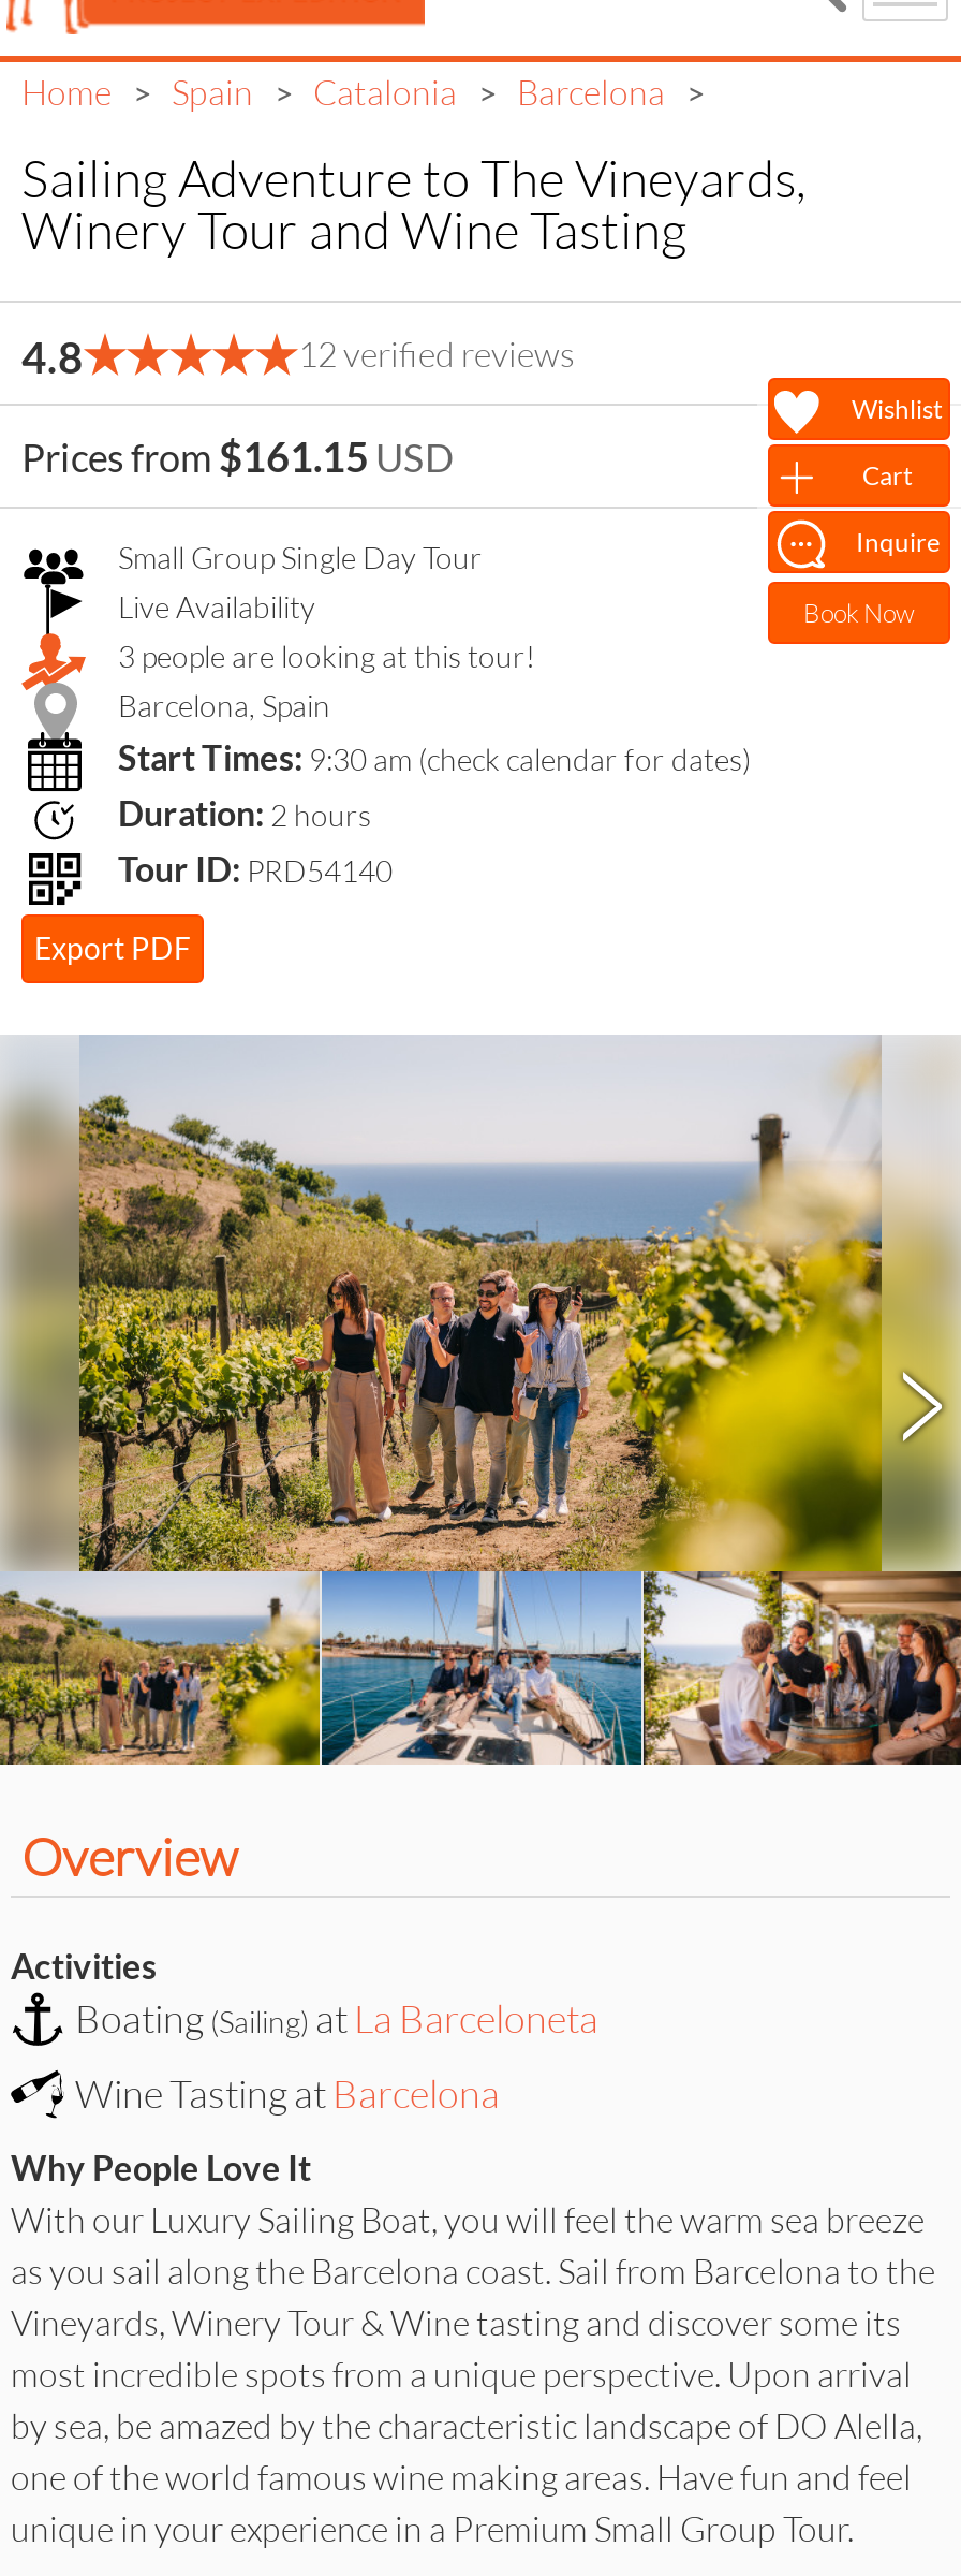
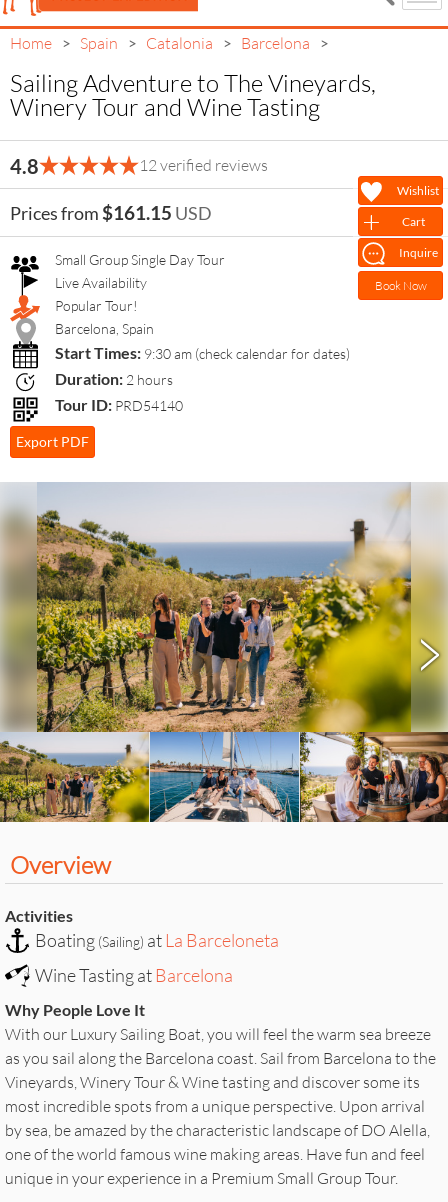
- 3 people are looking at this tour!
+ Popular Tour!
